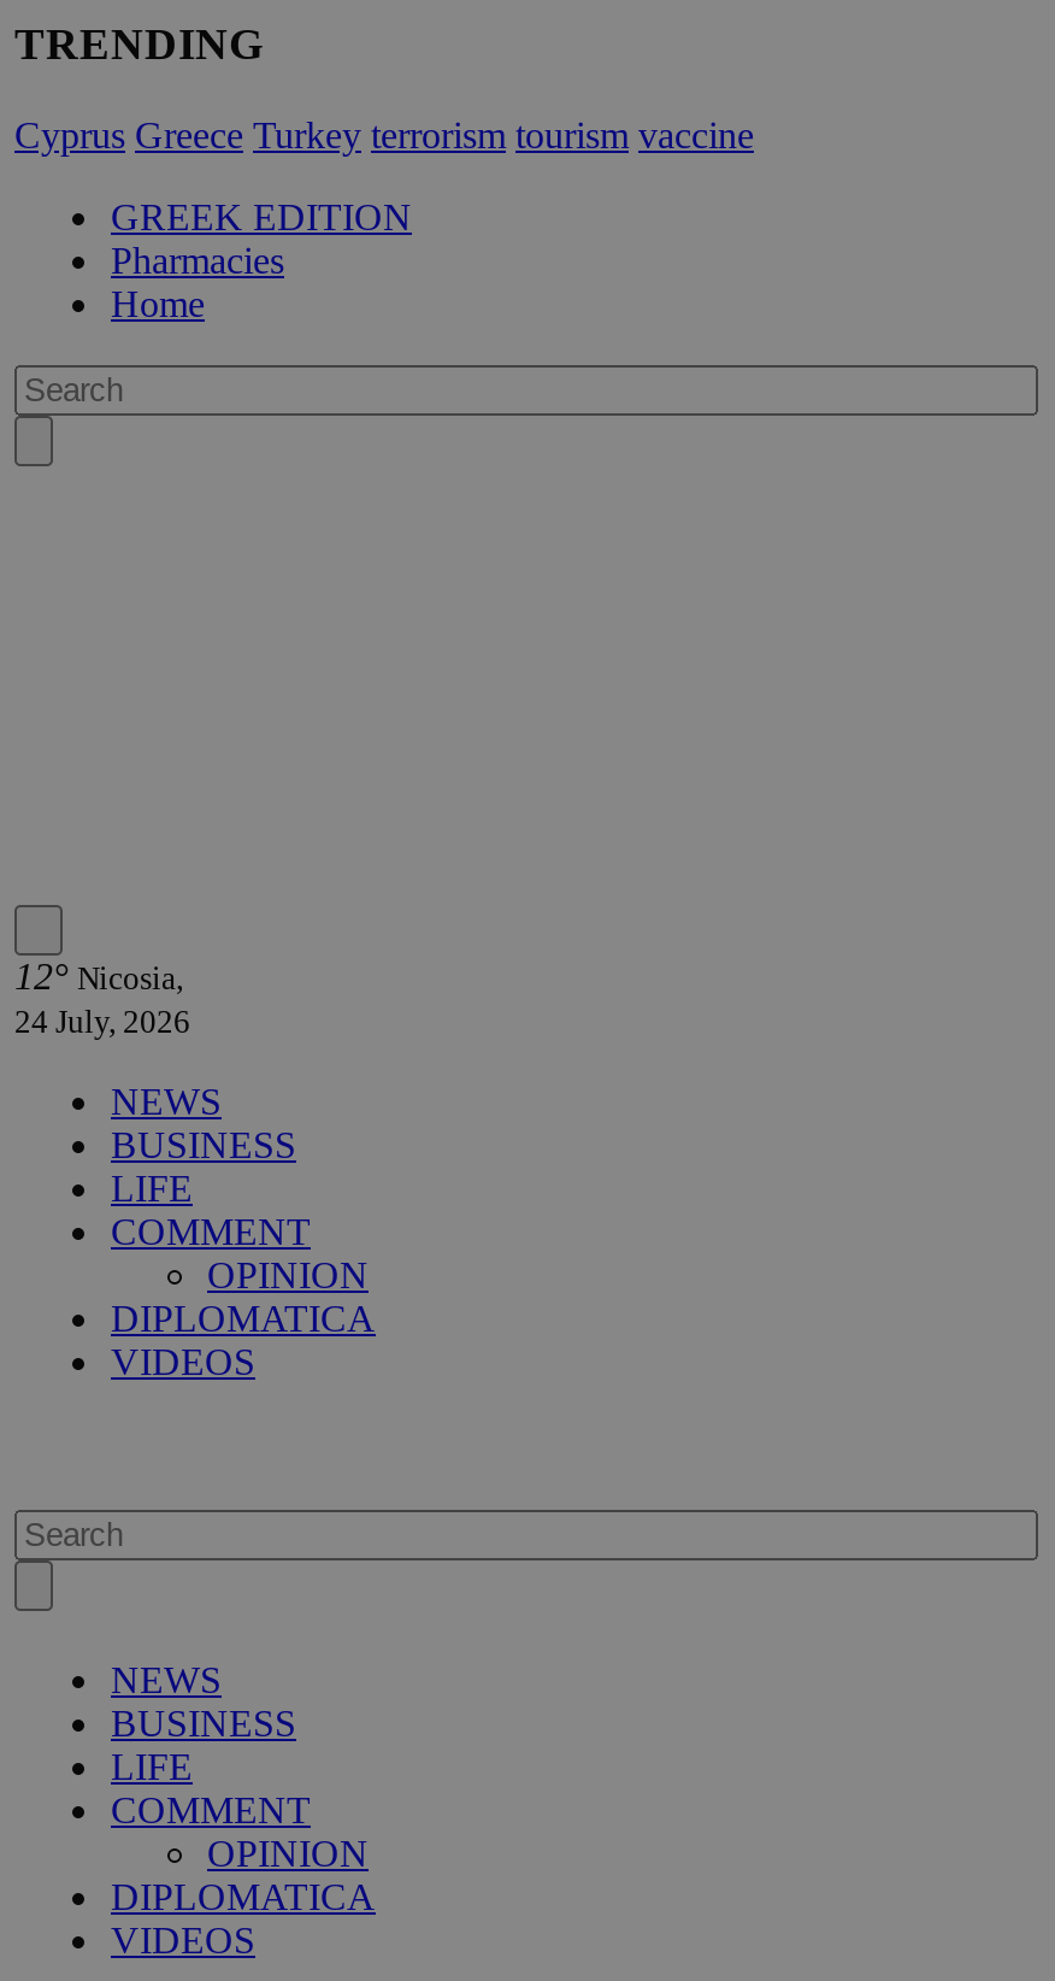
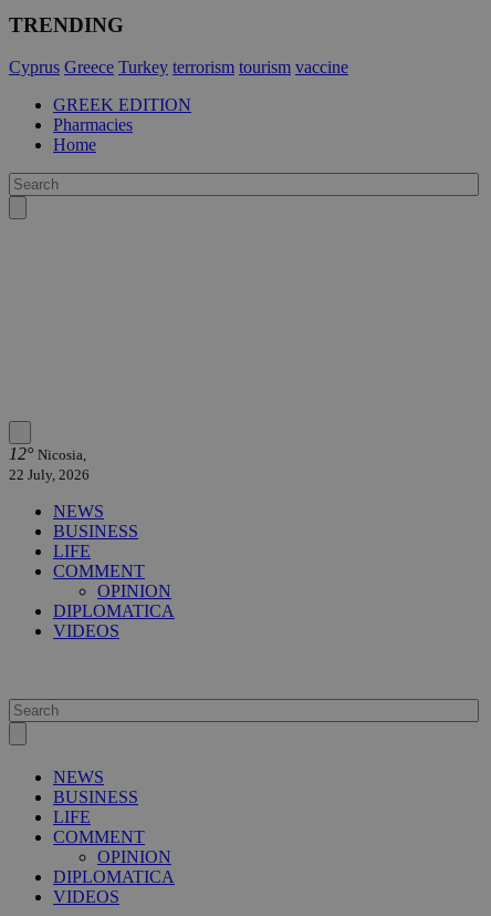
- 24 July, 2026
+ 22 July, 2026
